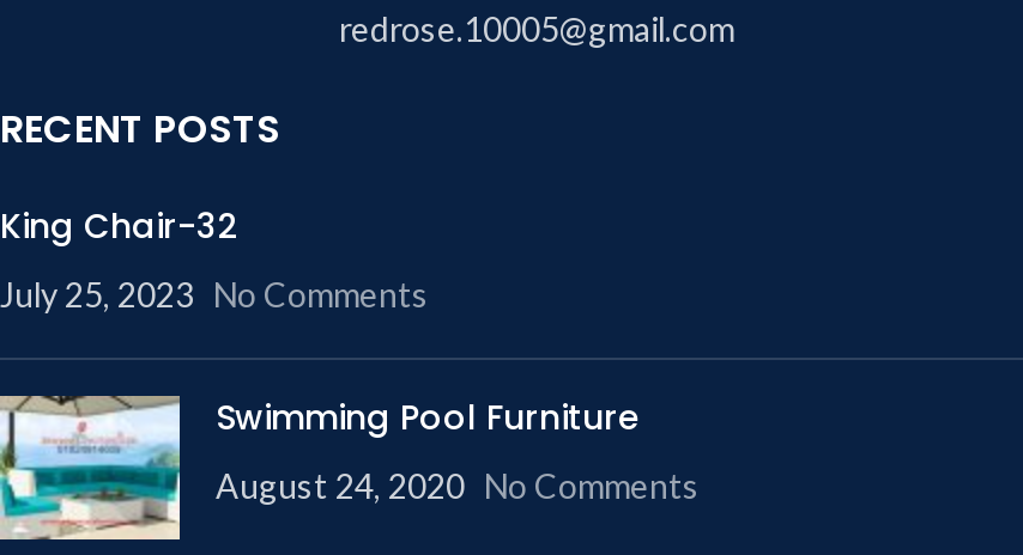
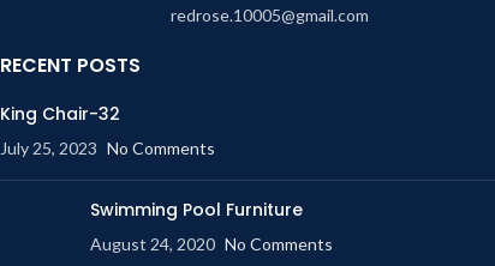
- [image]
